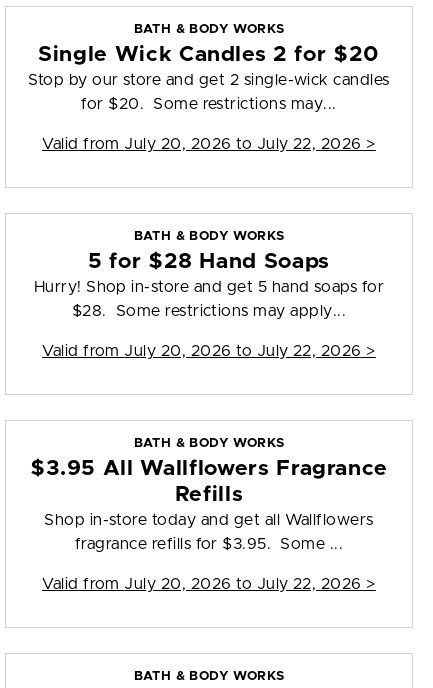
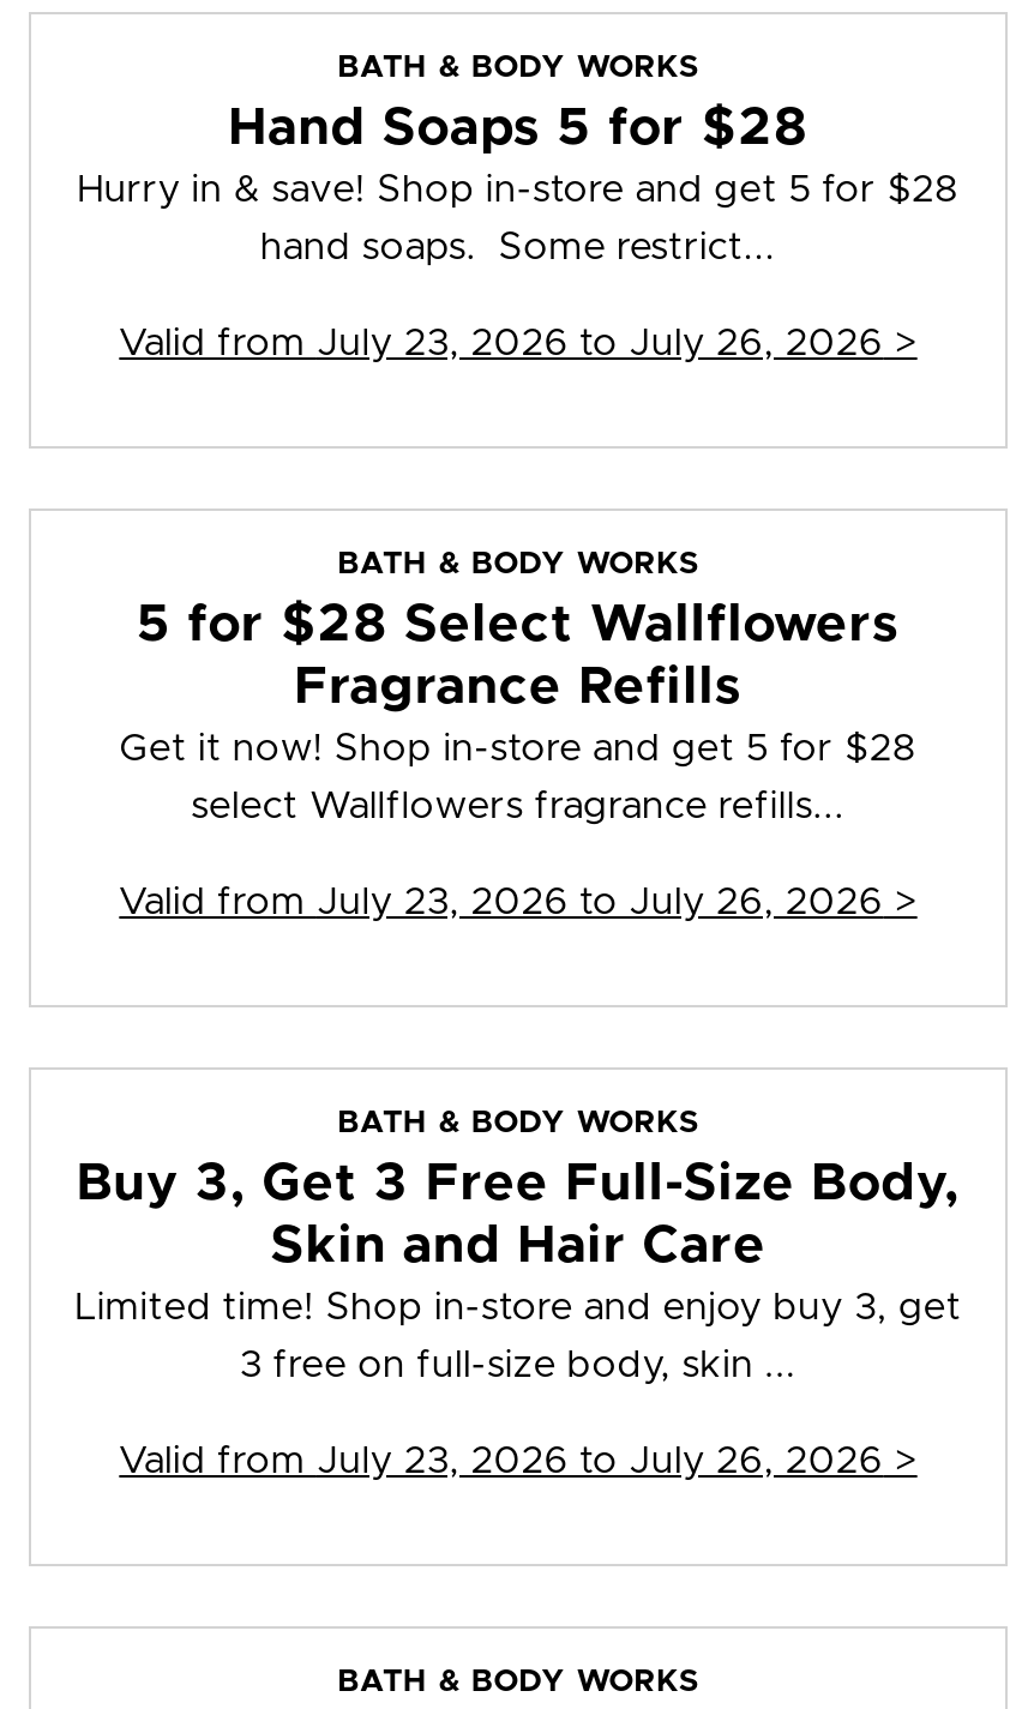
- Single Wick Candles 2 for $20
- Stop by our store and get 2 single-wick candles
+ Hand Soaps 5 for $28
+ Hurry in & save! Shop in-store and get 5 for $28

- for $20. Some restrictions may...
+ hand soaps. Some restrict...

- Valid from July 20, 2026 to July 22, 2026 >
+ Valid from July 23, 2026 to July 26, 2026 >

- 5 for $28 Hand Soaps
- Hurry! Shop in-store and get 5 hand soaps for
+ 5 for $28 Select Wallflowers
+ Fragrance Refills
+ Get it now! Shop in-store and get 5 for $28

- $28. Some restrictions may apply...
+ select Wallflowers fragrance refills...

- Valid from July 20, 2026 to July 22, 2026 >
+ Valid from July 23, 2026 to July 26, 2026 >

- $3.95 All Wallflowers Fragrance
- Refills
- Shop in-store today and get all Wallflowers
+ Buy 3, Get 3 Free Full-Size Body,
+ Skin and Hair Care
+ Limited time! Shop in-store and enjoy buy 3, get

- fragrance refills for $3.95. Some ...
+ 3 free on full-size body, skin ...

- Valid from July 20, 2026 to July 22, 2026 >
+ Valid from July 23, 2026 to July 26, 2026 >
